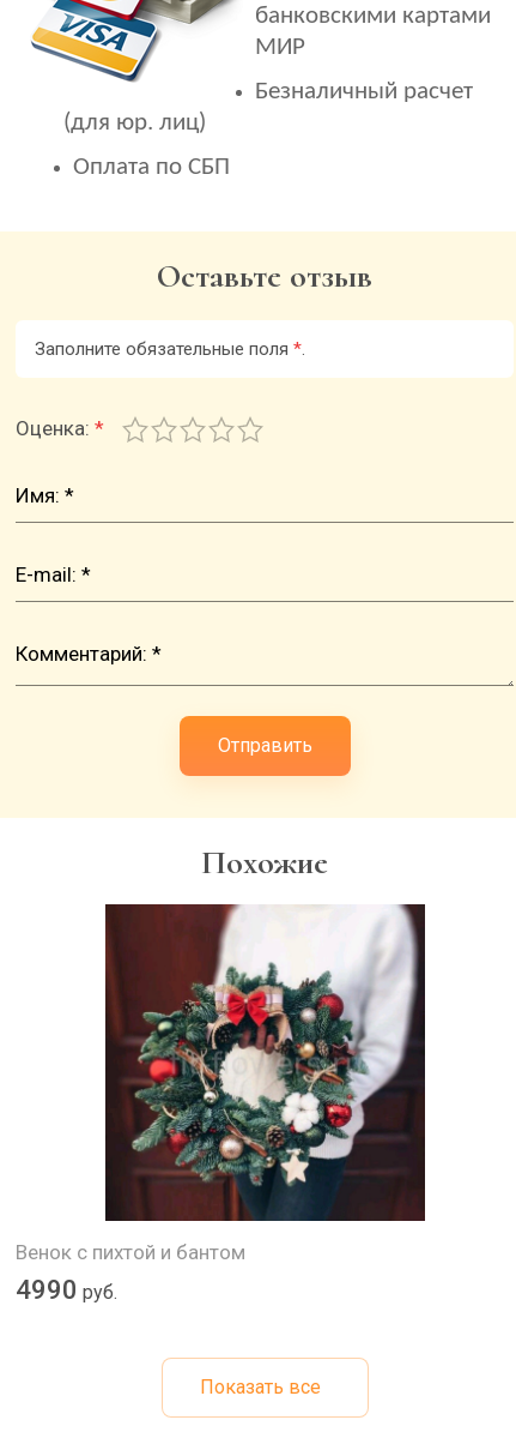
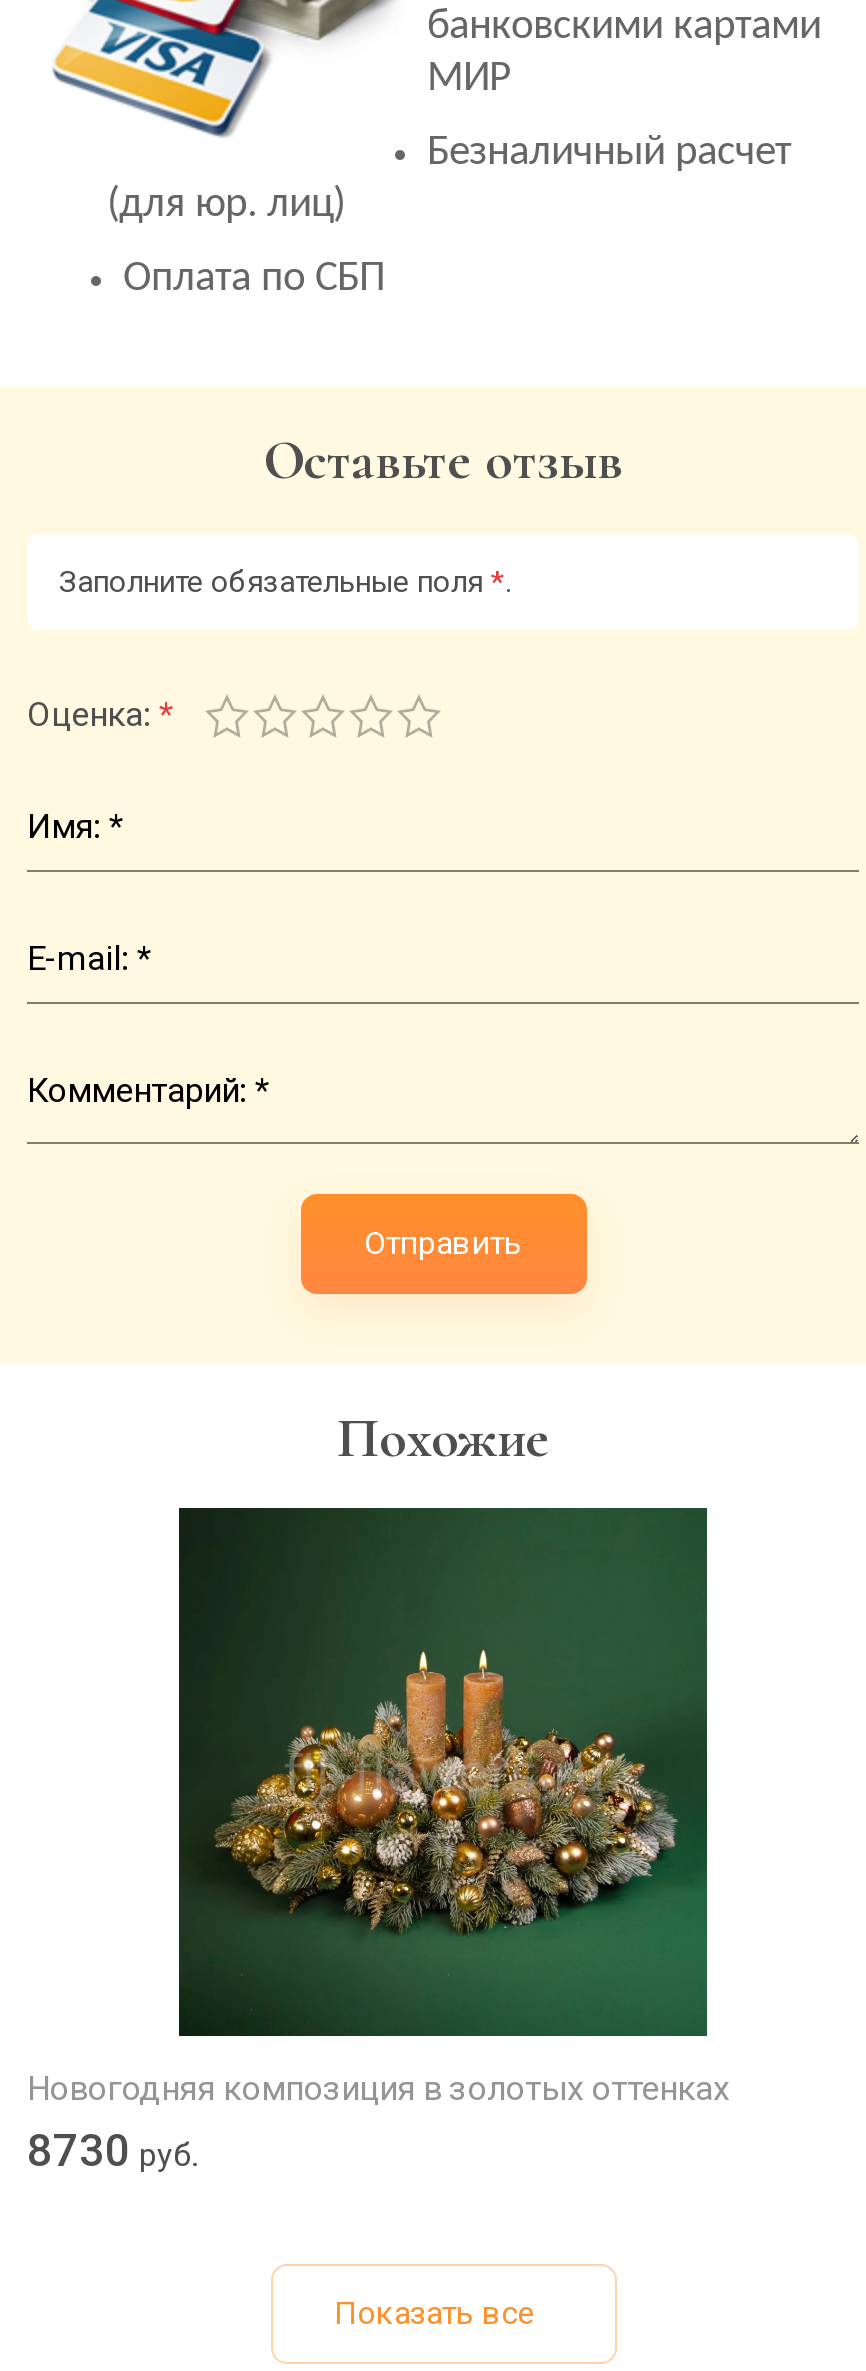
- [image]
- Венок с пихтой и бантом
- 4990 руб.
+ [image]
+ Новогодняя композиция в золотых оттенках
+ 8730 руб.
